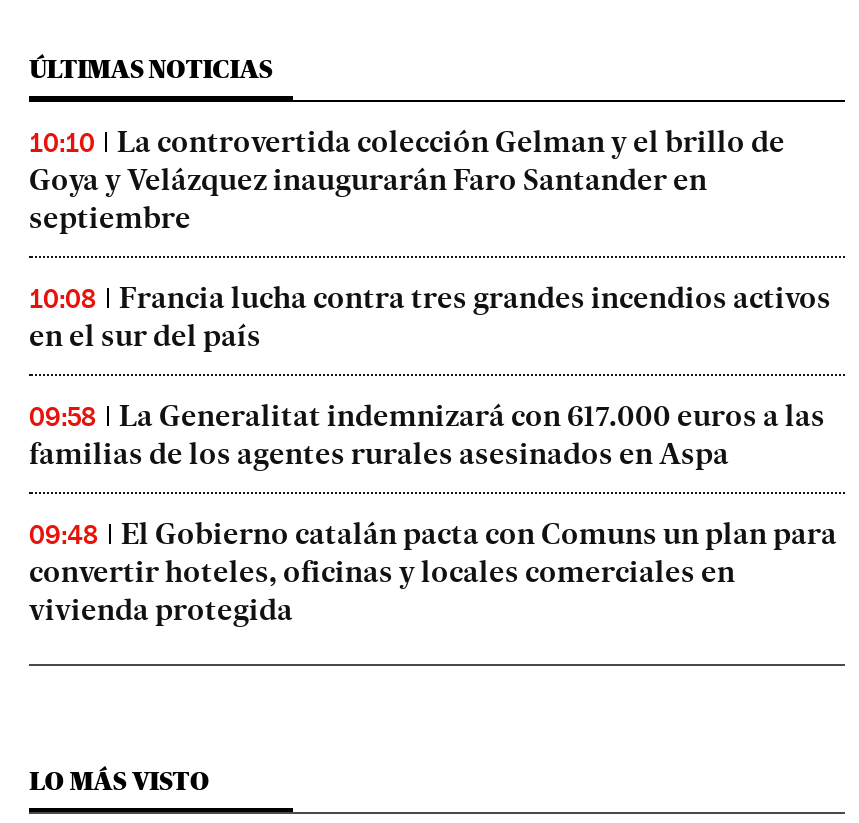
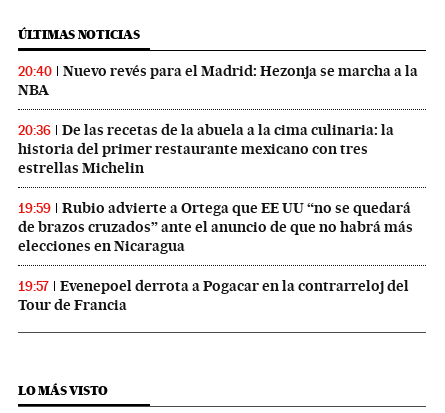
- 10:10
- La controvertida colección Gelman y el brillo de
- Goya y Velázquez inaugurarán Faro Santander en
- septiembre
+ 20:40
+ Nuevo revés para el Madrid: Hezonja se marcha a la
+ NBA

- 10:08
- Francia lucha contra tres grandes incendios activos
- en el sur del país
+ 20:36
+ De las recetas de la abuela a la cima culinaria: la
+ historia del primer restaurante mexicano con tres
+ estrellas Michelin

- 09:58
- La Generalitat indemnizará con 617.000 euros a las
- familias de los agentes rurales asesinados en Aspa
+ 19:59
+ Rubio advierte a Ortega que EE UU “no se quedará
+ de brazos cruzados” ante el anuncio de que no habrá más
+ elecciones en Nicaragua

- 09:48
- El Gobierno catalán pacta con Comuns un plan para
- convertir hoteles, oficinas y locales comerciales en
- vivienda protegida
+ 19:57
+ Evenepoel derrota a Pogacar en la contrarreloj del
+ Tour de Francia
